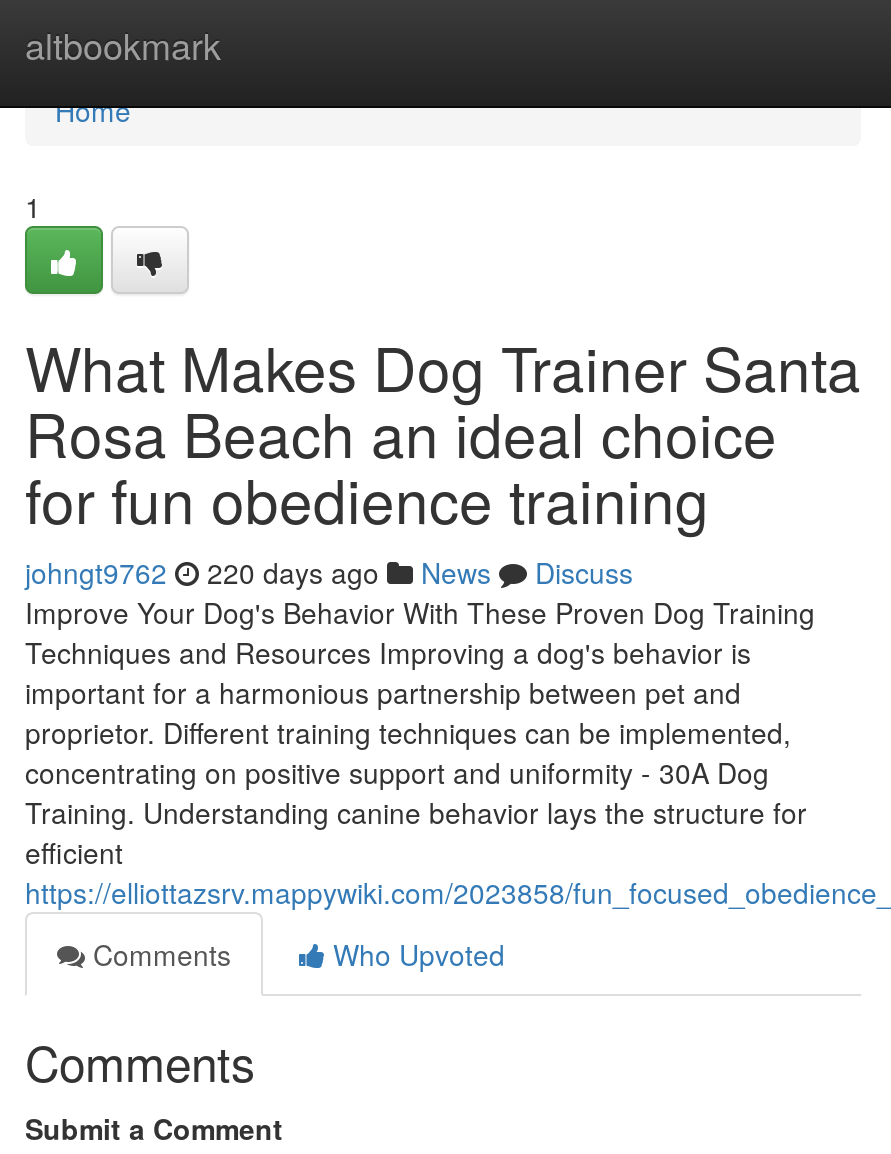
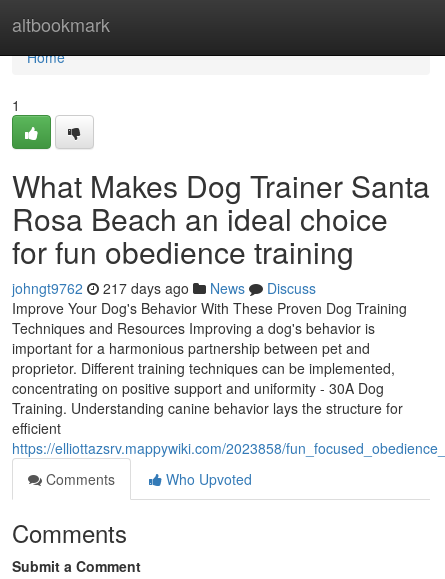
- johngt9762 220 days ago News Discuss
+ johngt9762 217 days ago News Discuss
